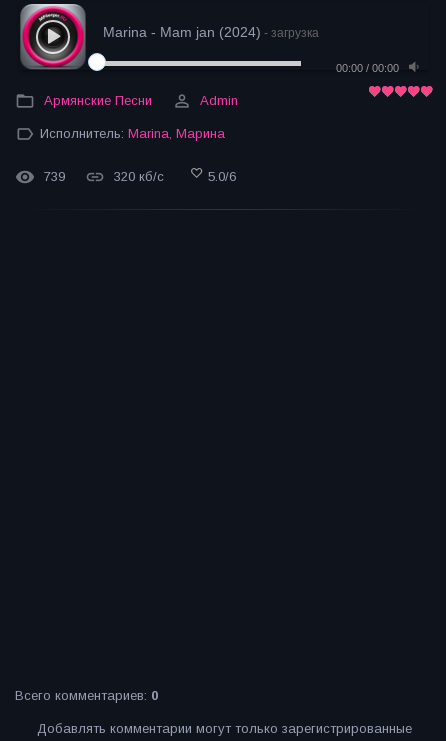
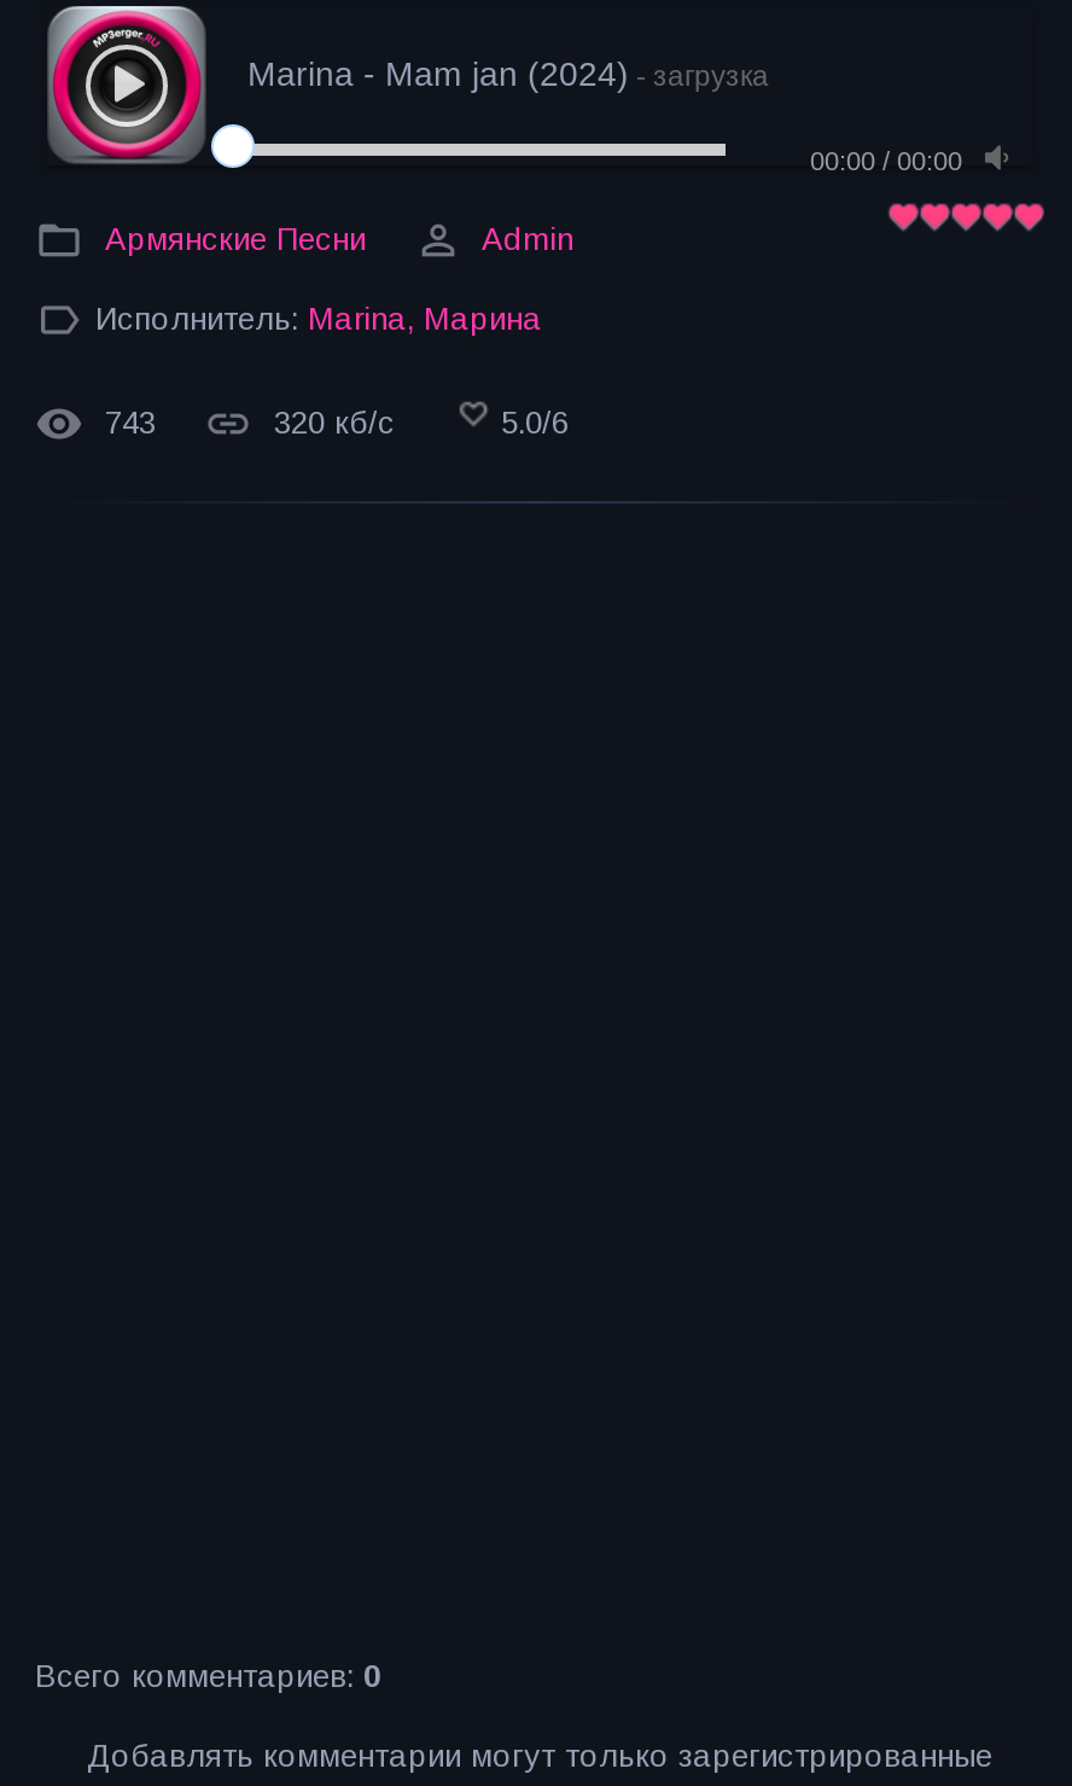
- 739
+ 743
